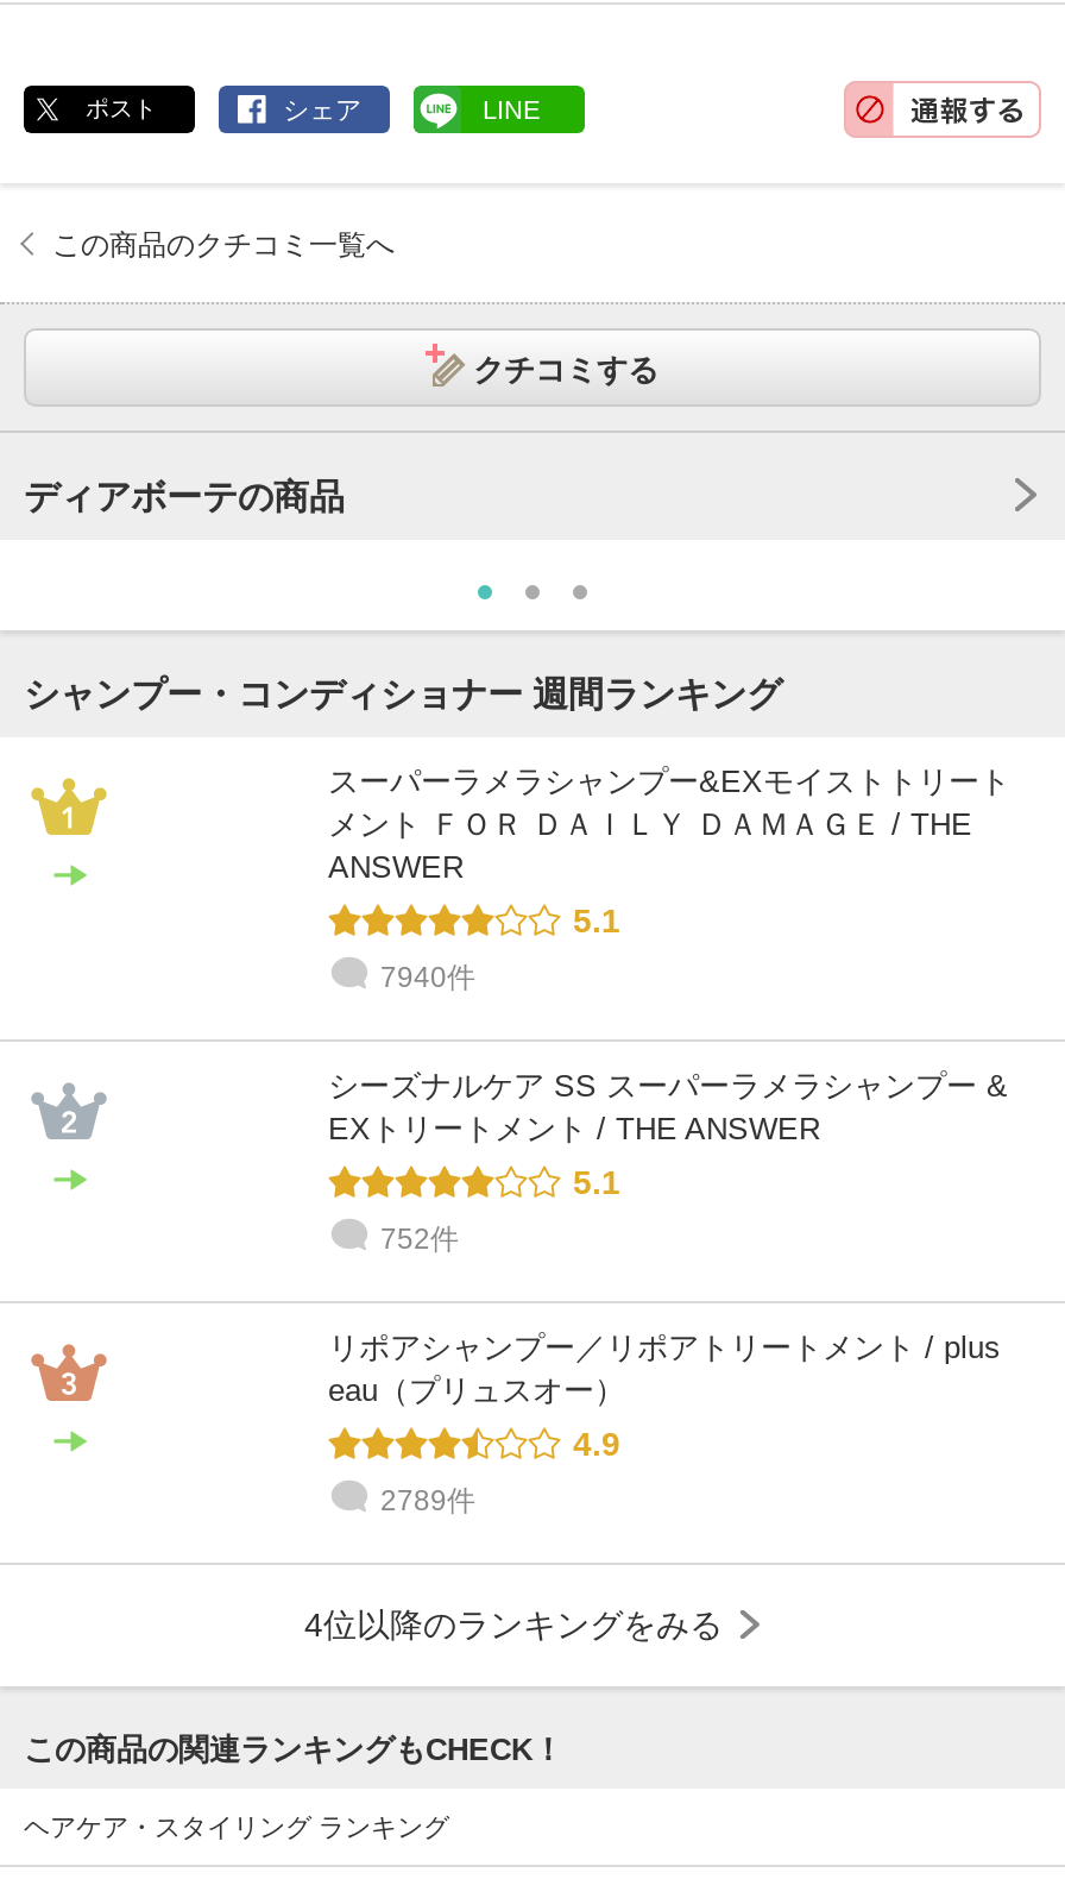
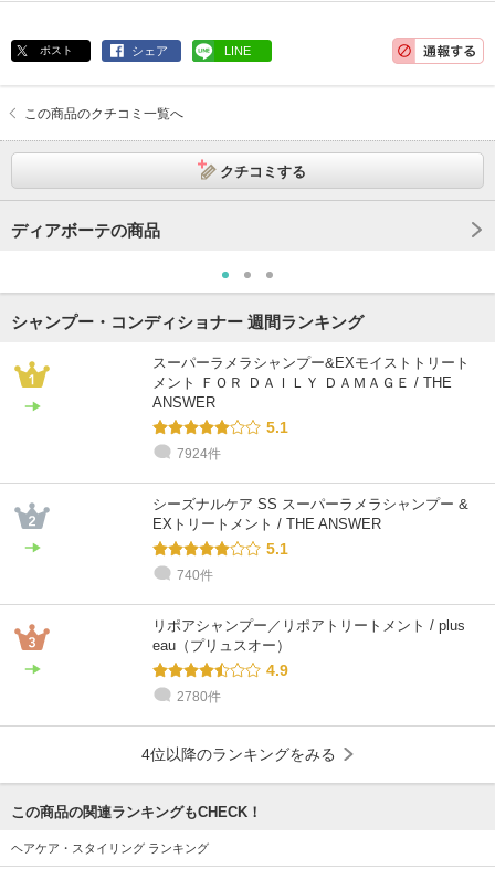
- 7940件
+ 7924件

- 752件
+ 740件

- 2789件
+ 2780件
